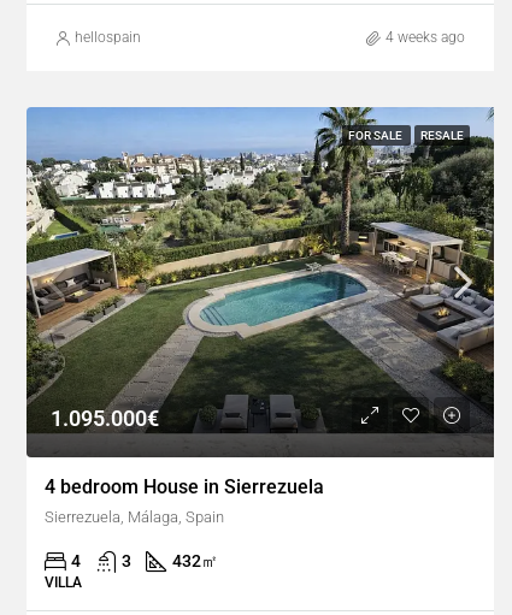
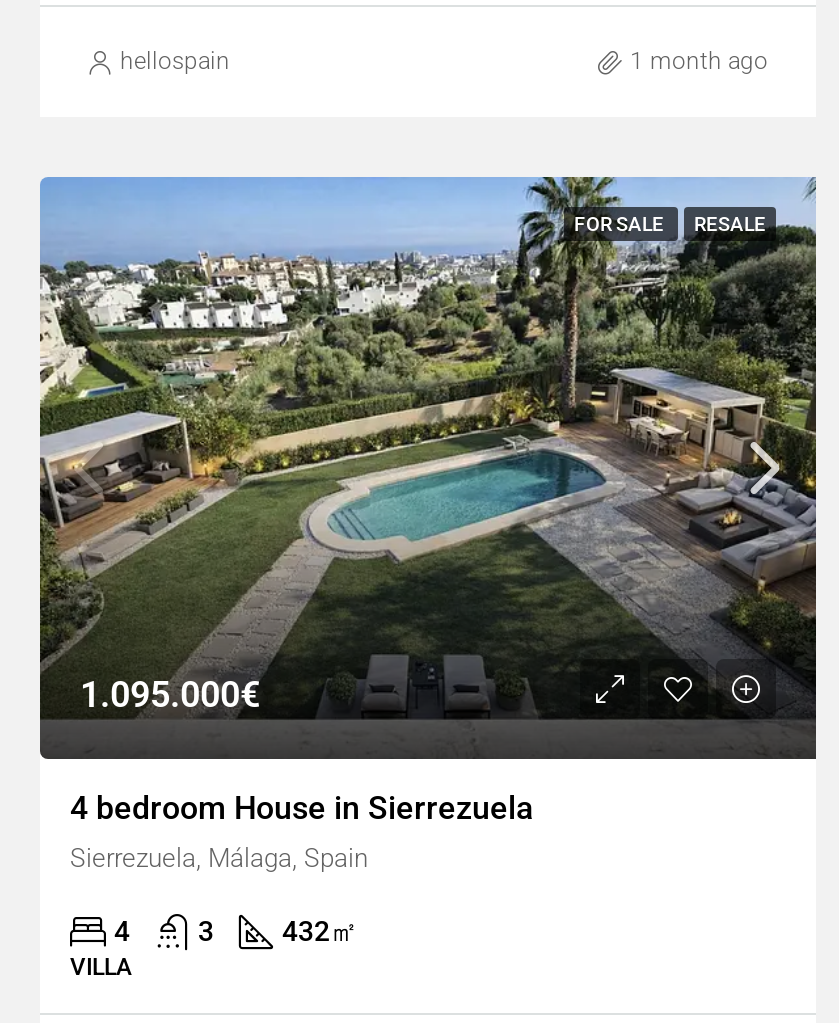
- 4 weeks ago
+ 1 month ago
